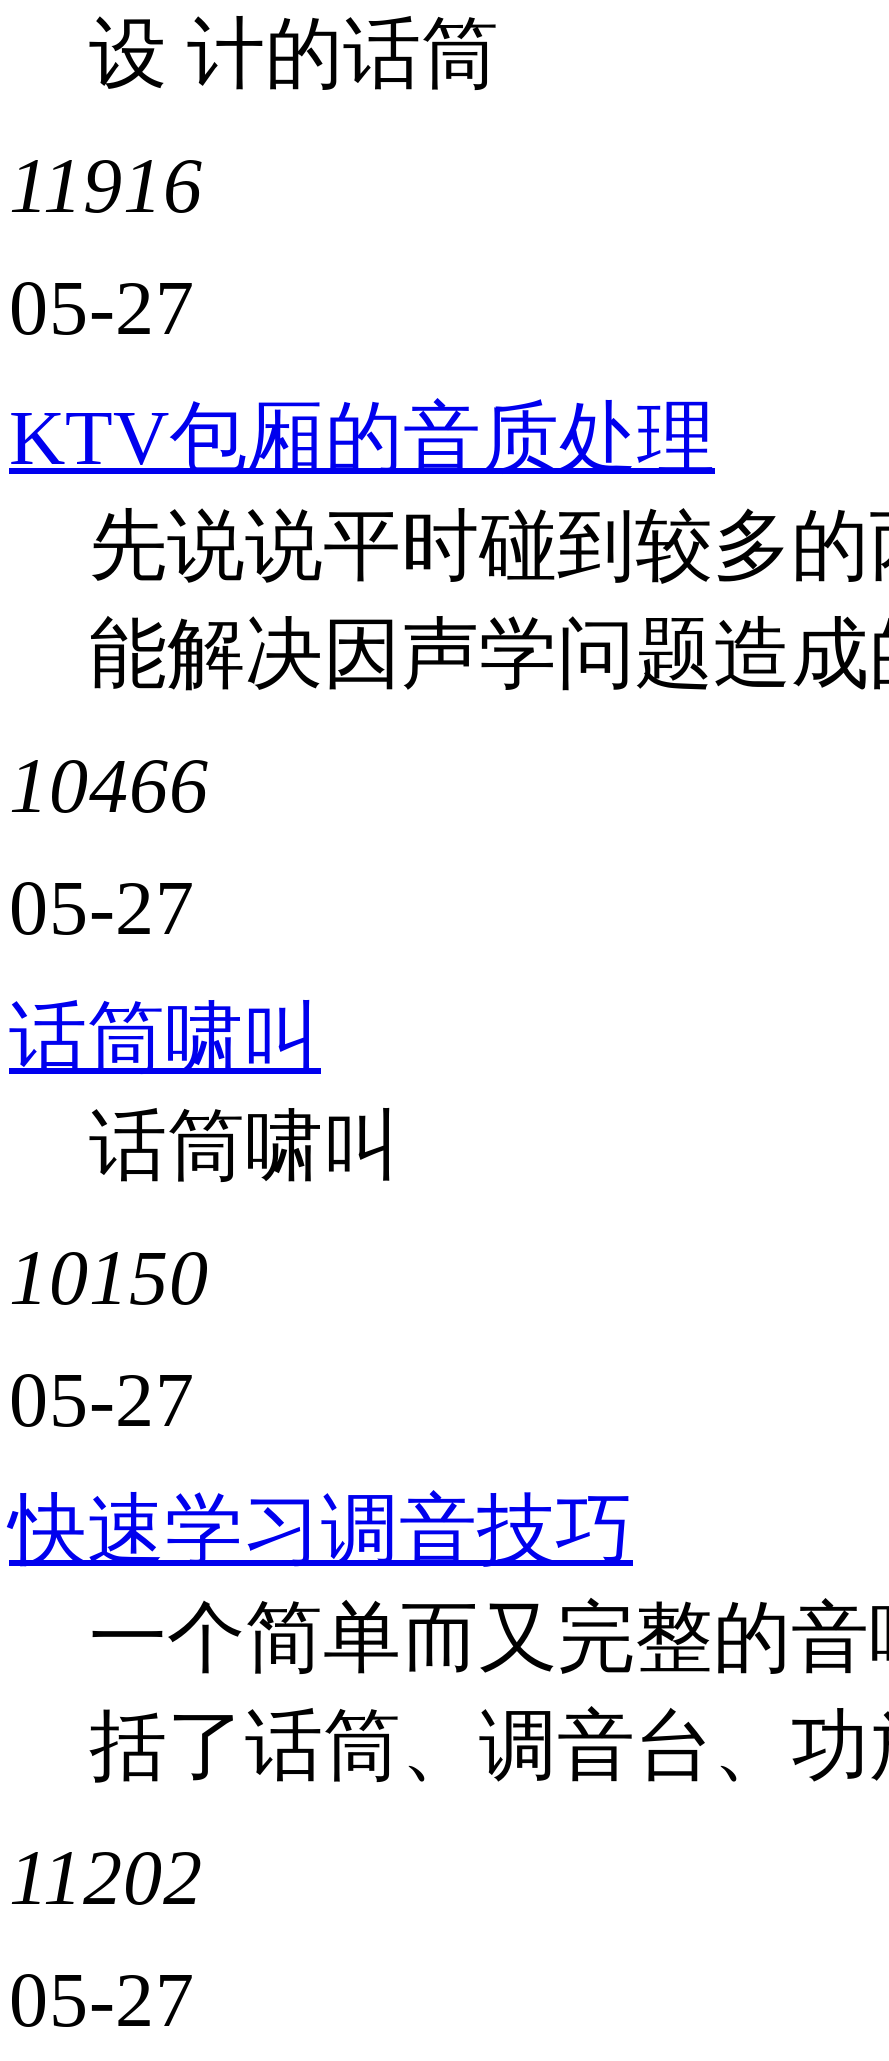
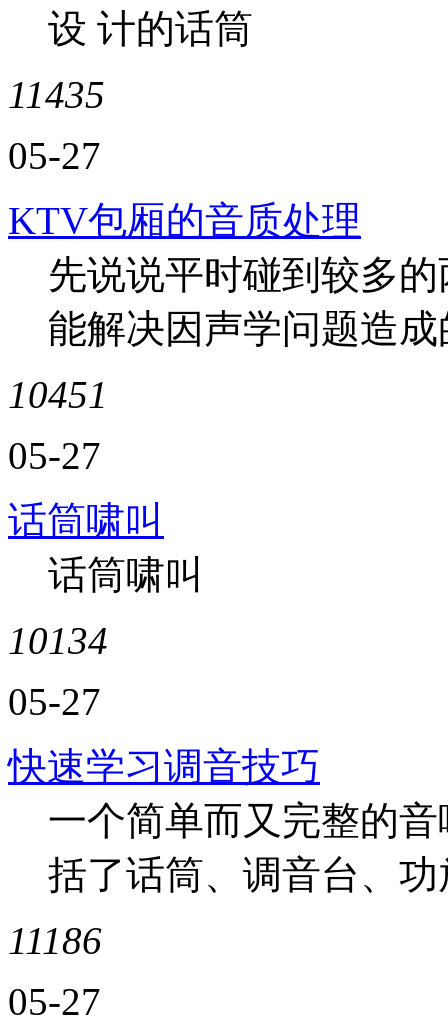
- 11916
+ 11435

- 10466
+ 10451

- 10150
+ 10134

- 11202
+ 11186
